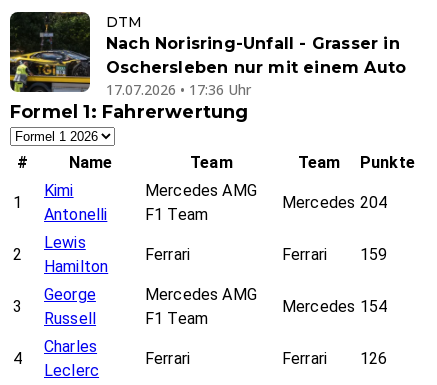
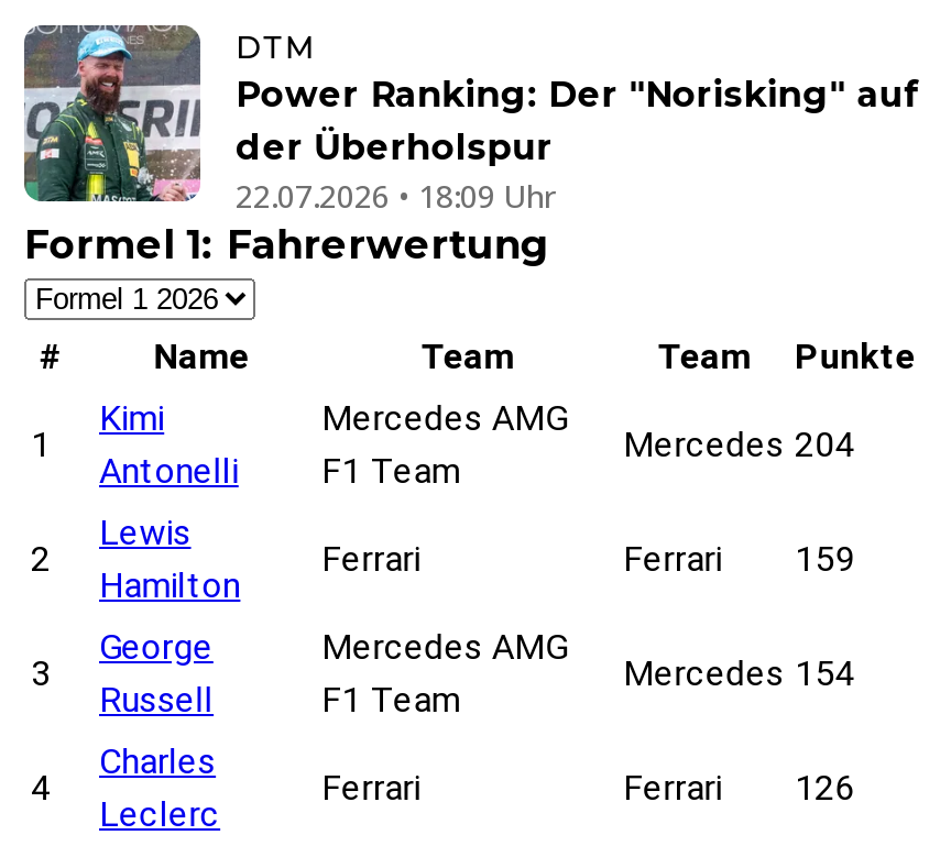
- [image]
- Nach Norisring-Unfall - Grasser in
- Oschersleben nur mit einem Auto
- 17.07.2026 • 17:36 Uhr
+ [image]
+ Power Ranking: Der "Norisking" auf
+ der Überholspur
+ 22.07.2026 • 18:09 Uhr
